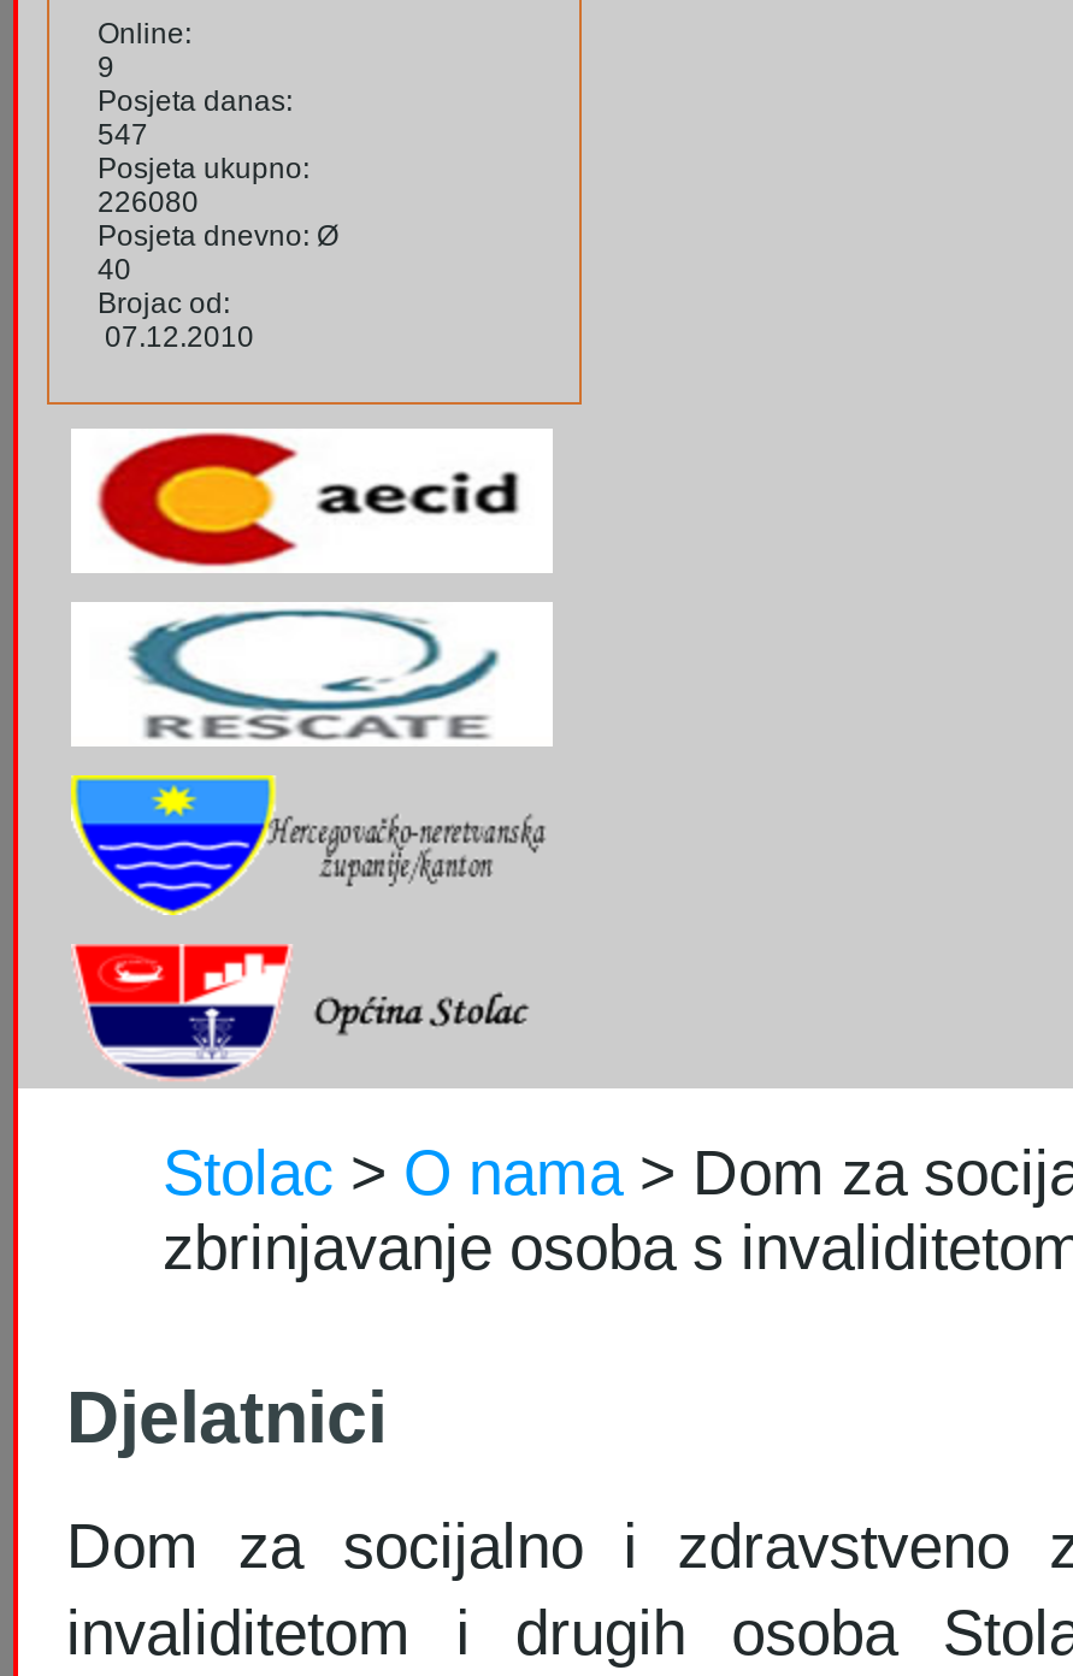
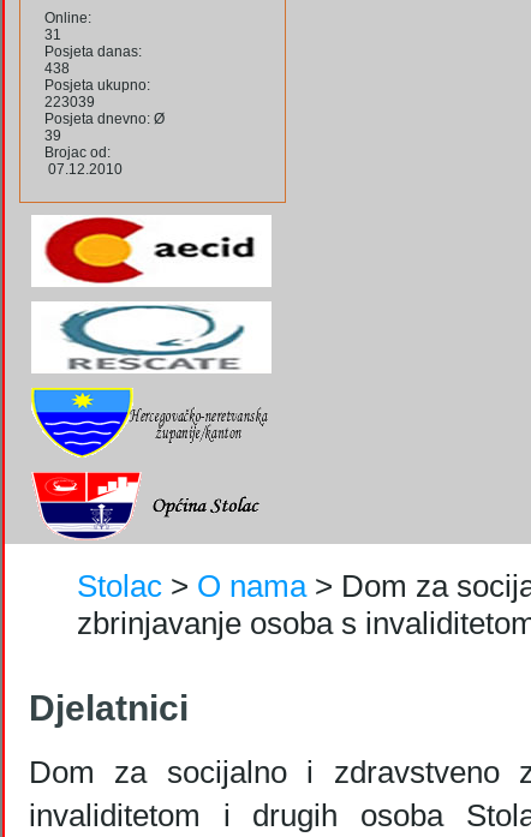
- 9
+ 31

- 547
+ 438

- 226080
+ 223039

- 40
+ 39
